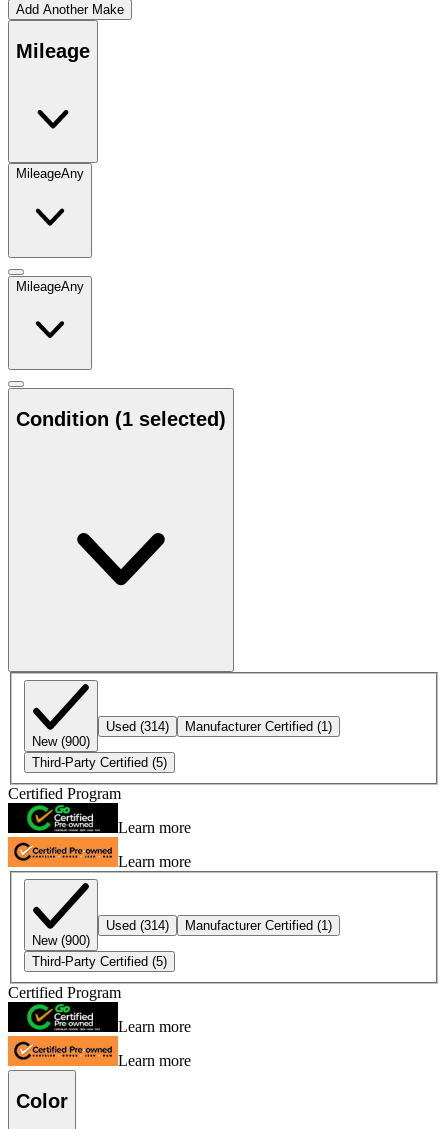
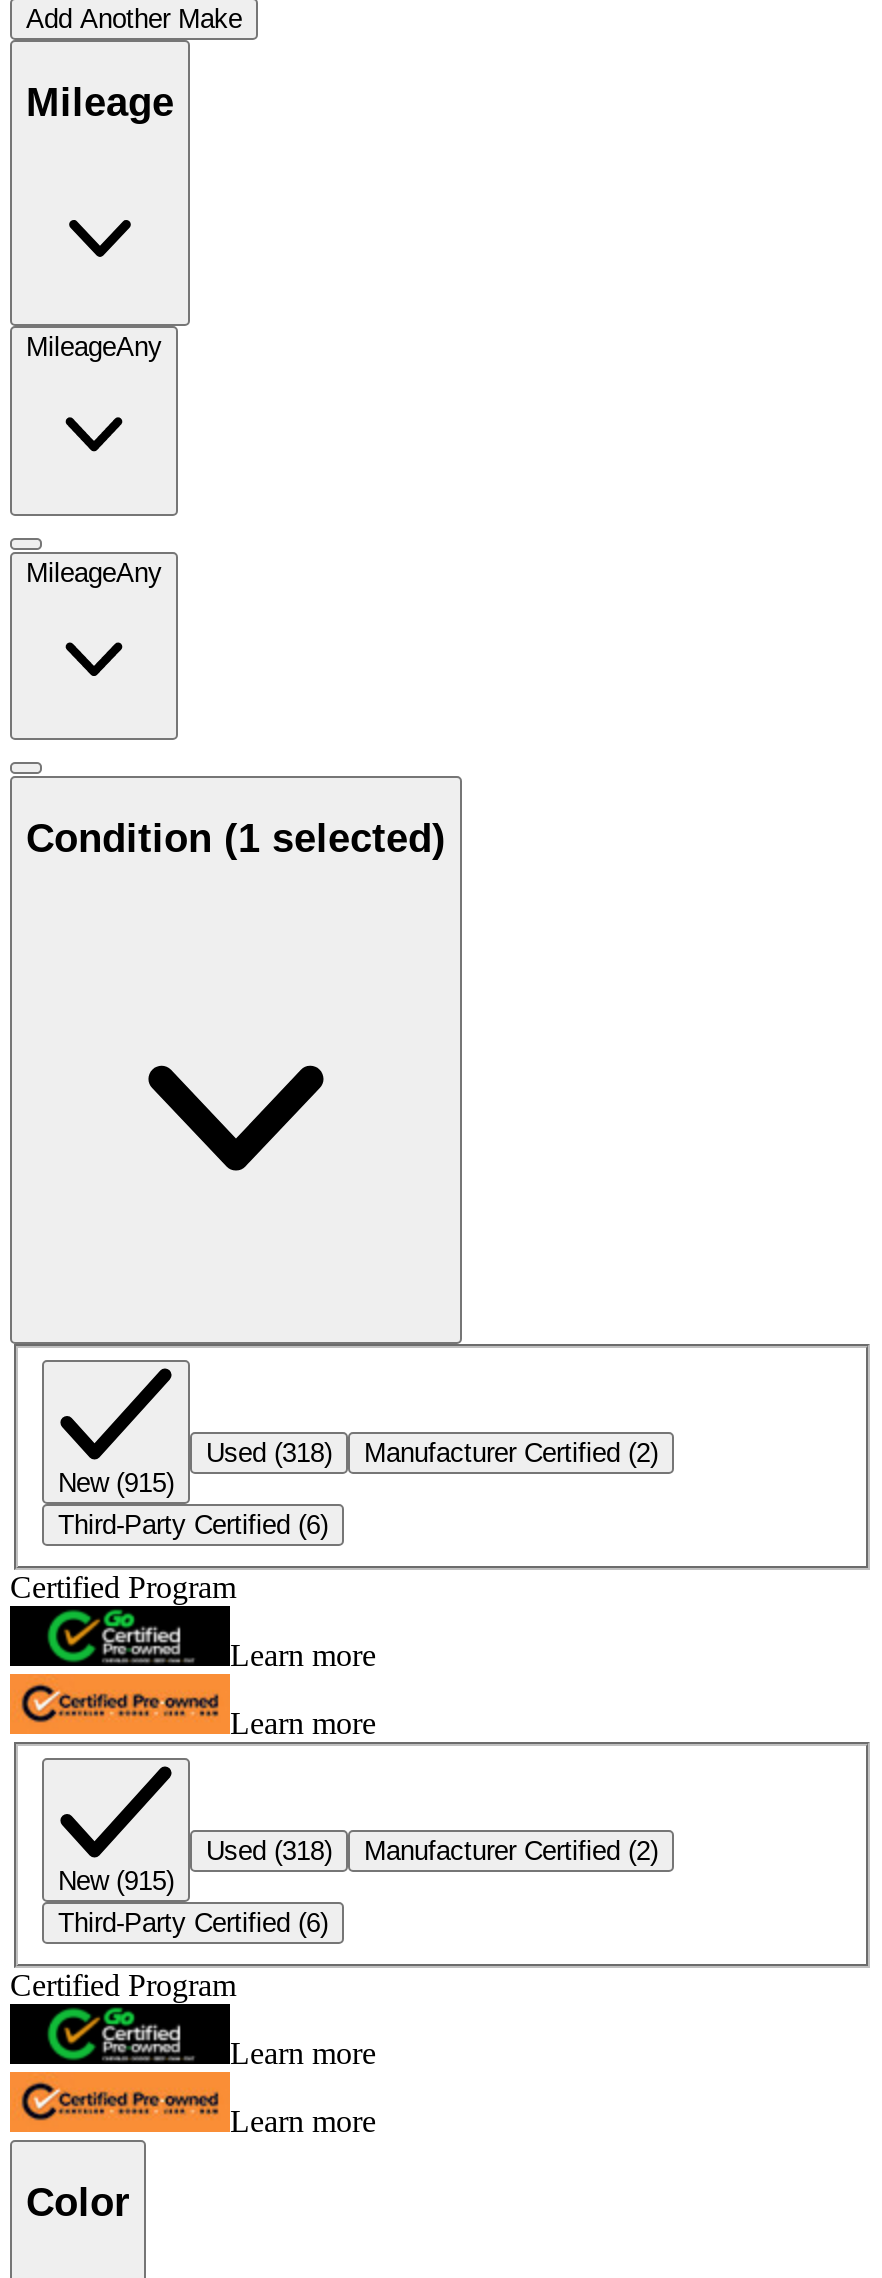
- Used (314)
+ Used (318)

- Manufacturer Certified (1)
+ Manufacturer Certified (2)

- New (900)
+ New (915)

- Third-Party Certified (5)
+ Third-Party Certified (6)

- Used (314)
+ Used (318)

- Manufacturer Certified (1)
+ Manufacturer Certified (2)

- New (900)
+ New (915)

- Third-Party Certified (5)
+ Third-Party Certified (6)
